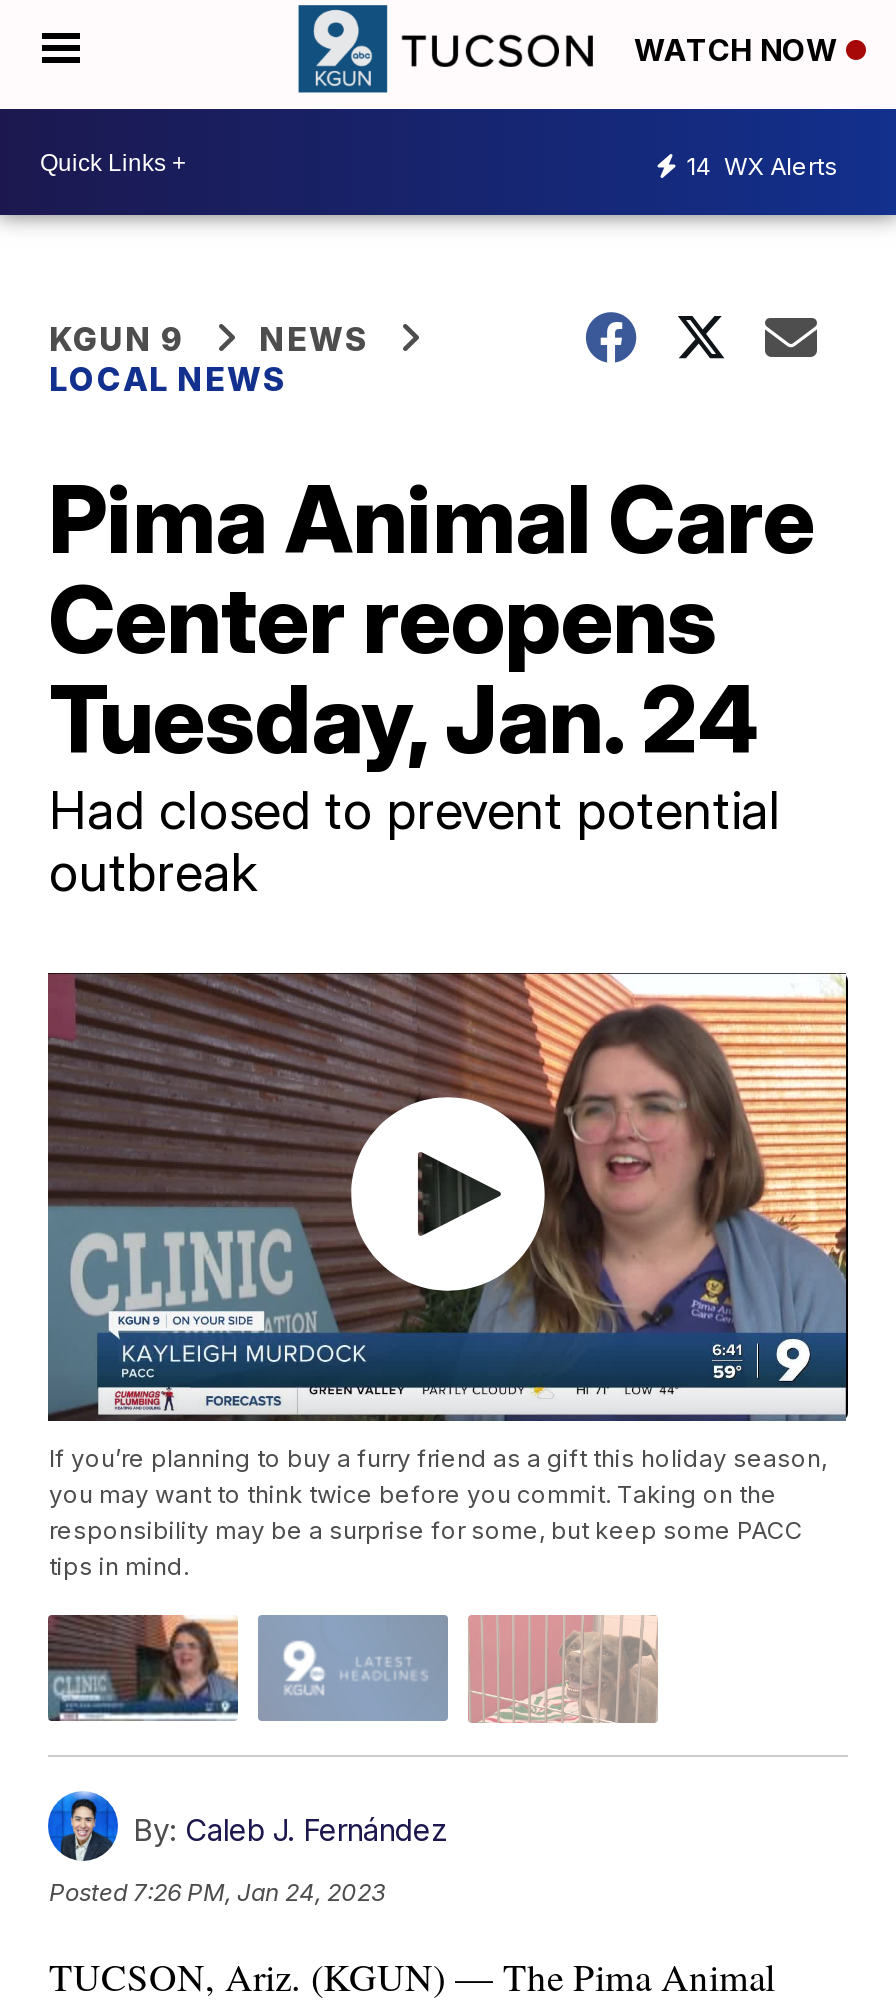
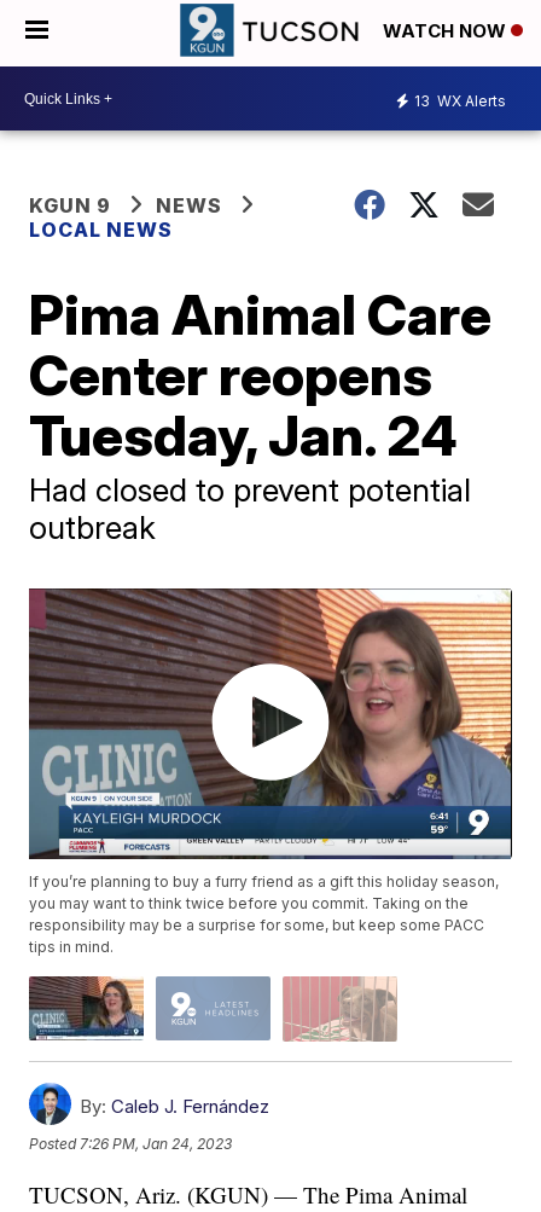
- 14 WX Alerts
+ 13 WX Alerts
